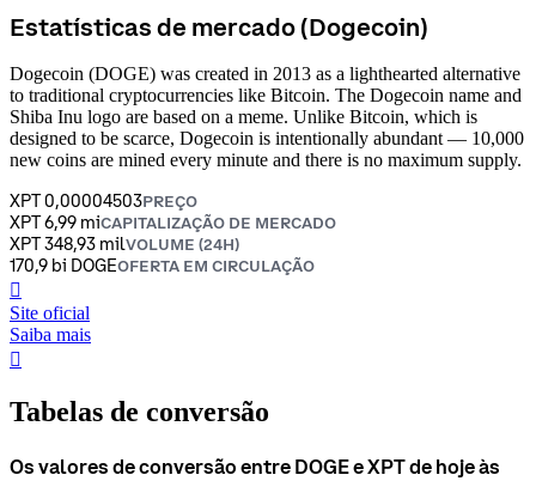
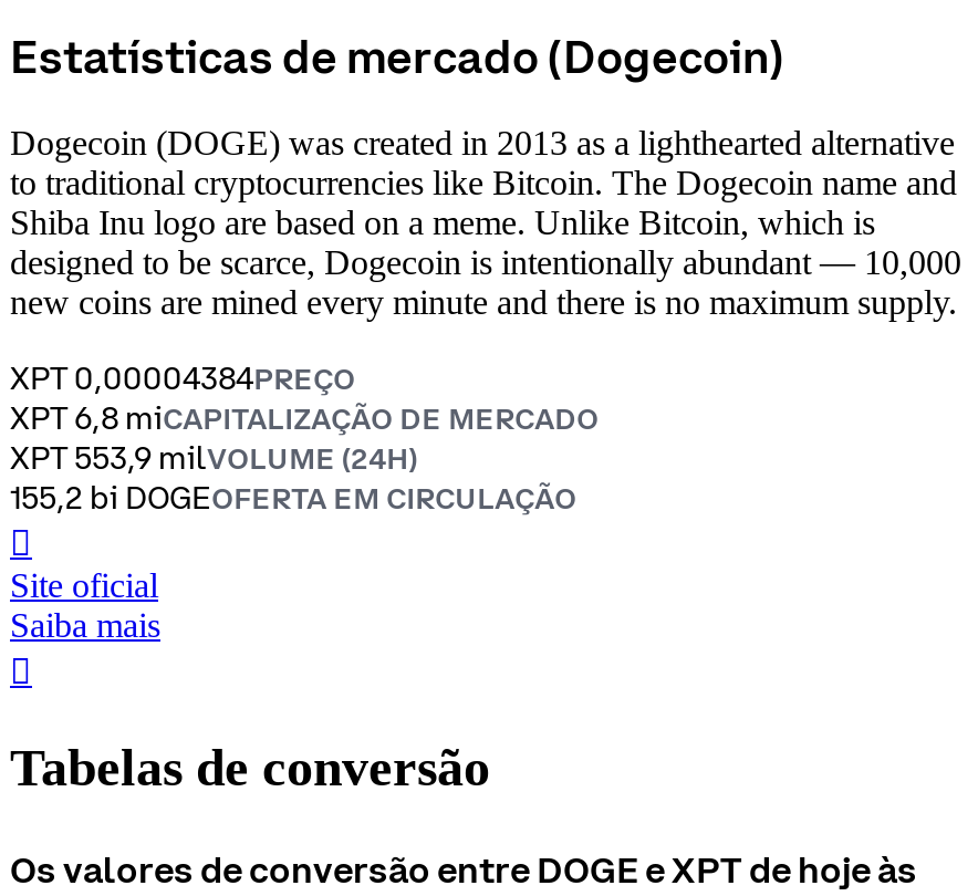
- XPT 0,00004503PREÇO
+ XPT 0,00004384PREÇO

- XPT 6,99 miCAPITALIZAÇÃO DE MERCADO
+ XPT 6,8 miCAPITALIZAÇÃO DE MERCADO

- XPT 348,93 milVOLUME (24H)
+ XPT 553,9 milVOLUME (24H)

- 170,9 bi DOGEOFERTA EM CIRCULAÇÃO
+ 155,2 bi DOGEOFERTA EM CIRCULAÇÃO
